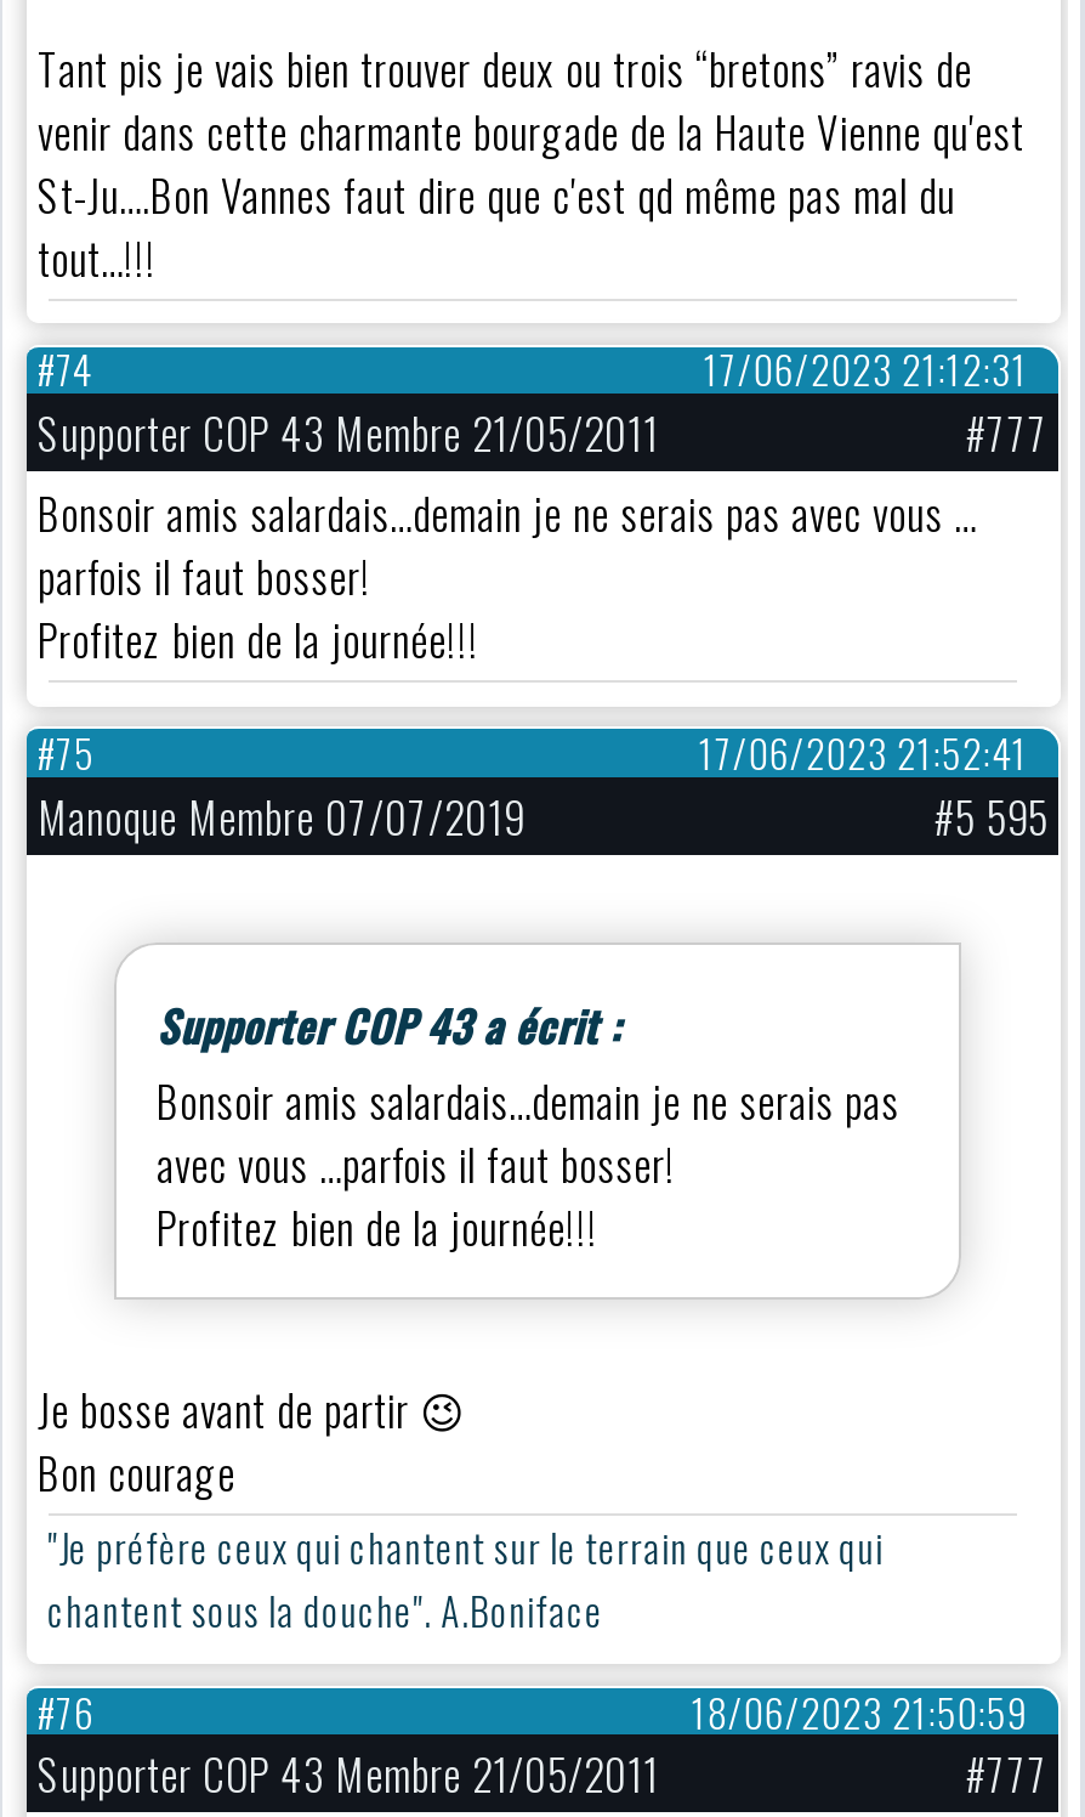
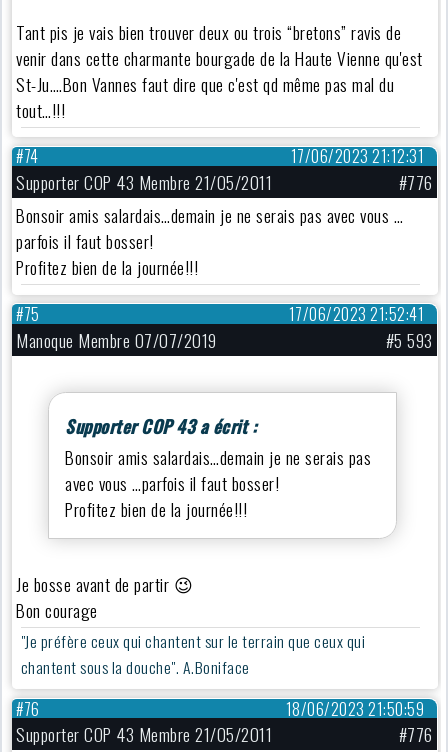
- #777
+ #776

- #5 595
+ #5 593

- #777
+ #776
